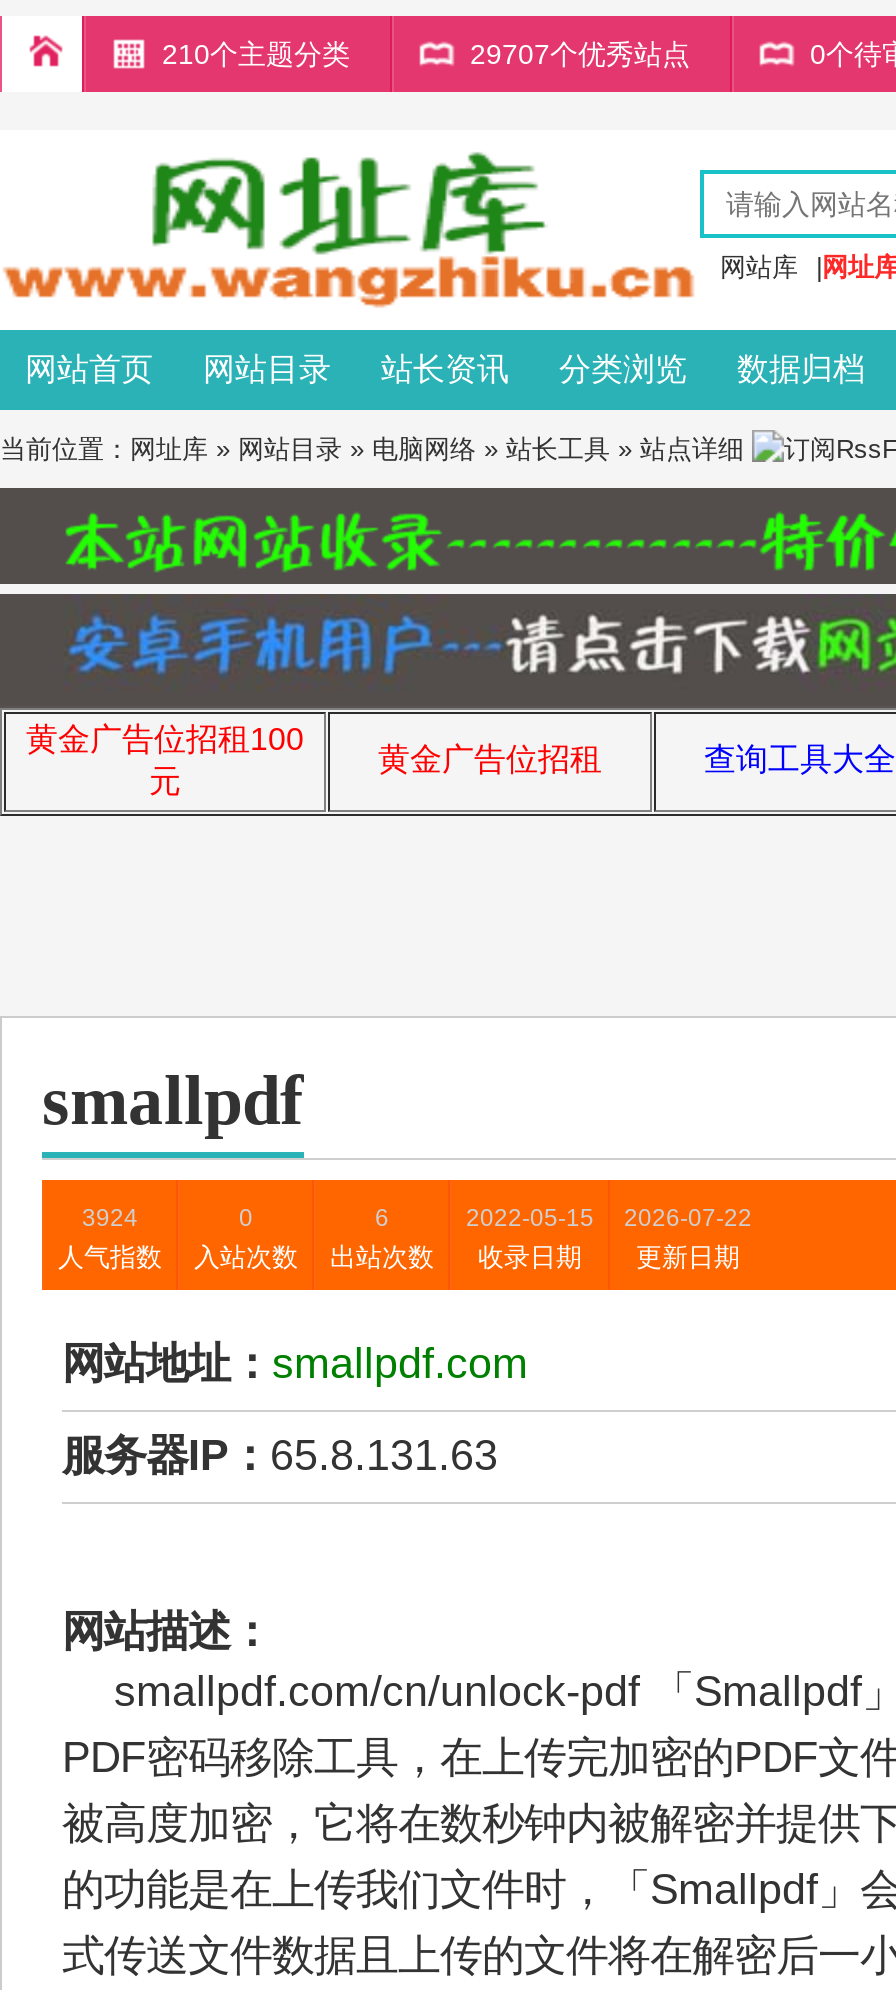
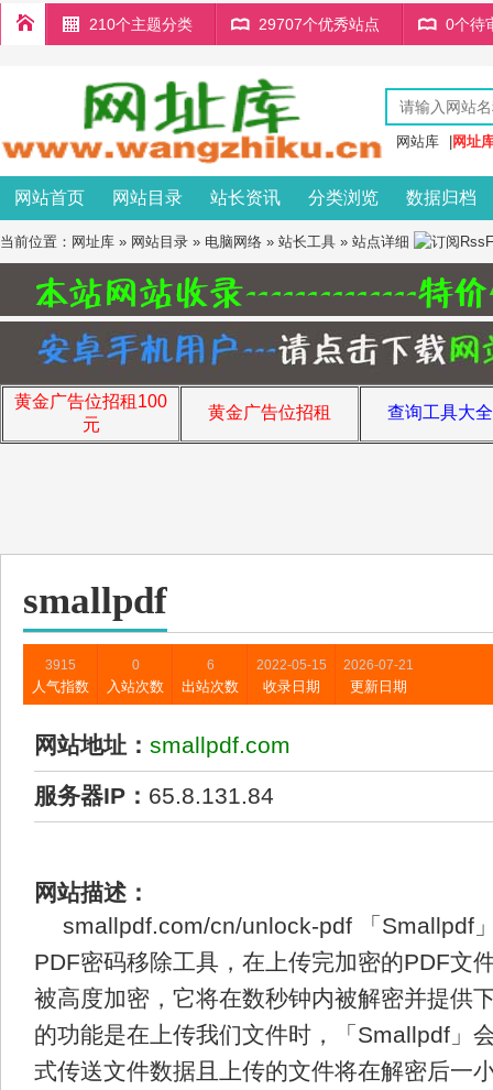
- 3924
+ 3915

- 2022-05-15 2026-07-22
+ 2022-05-15 2026-07-21

- 服务器IP：65.8.131.63
+ 服务器IP：65.8.131.84
